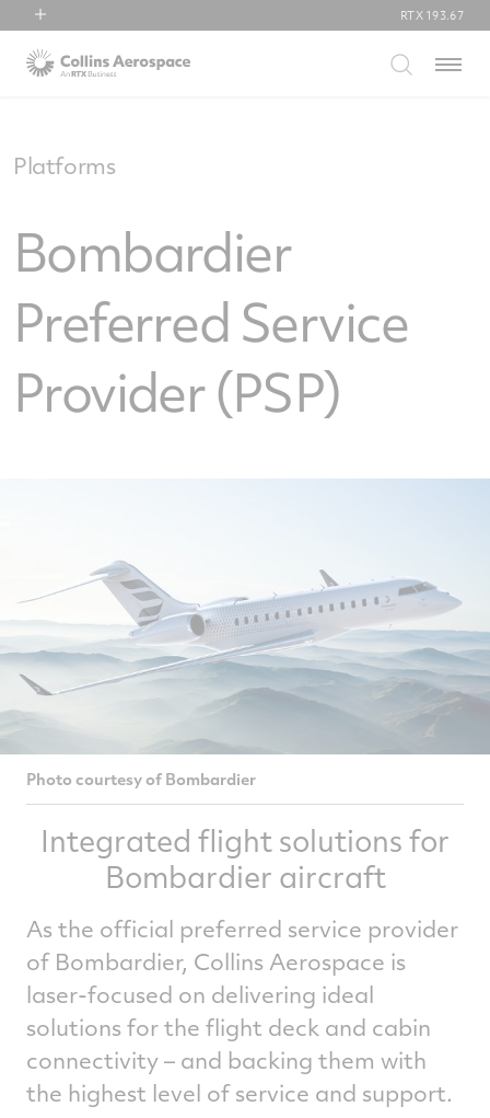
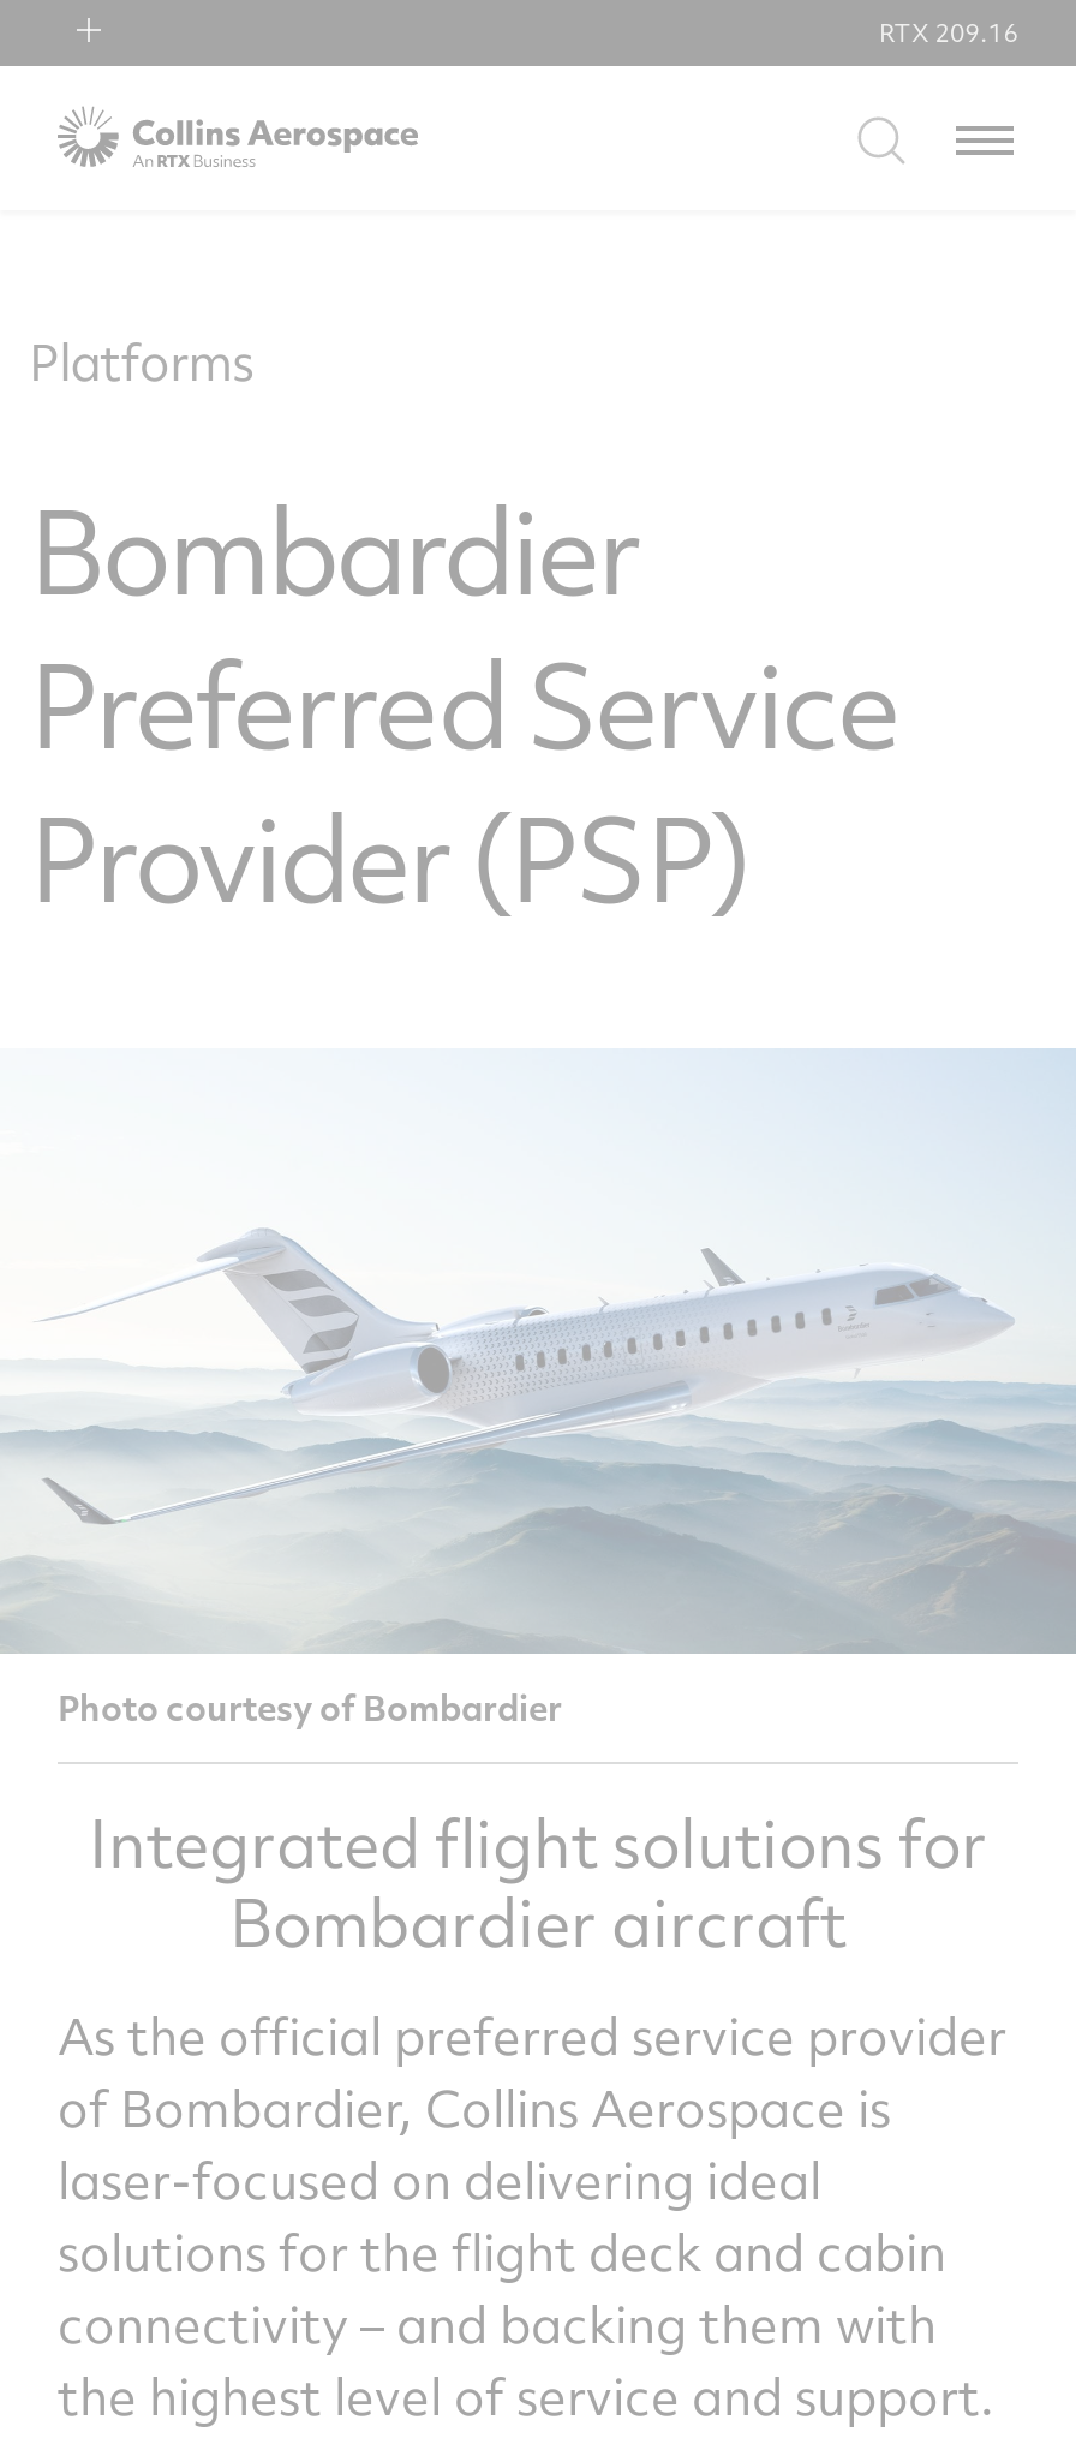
- RTX 193.67
+ RTX 209.16
